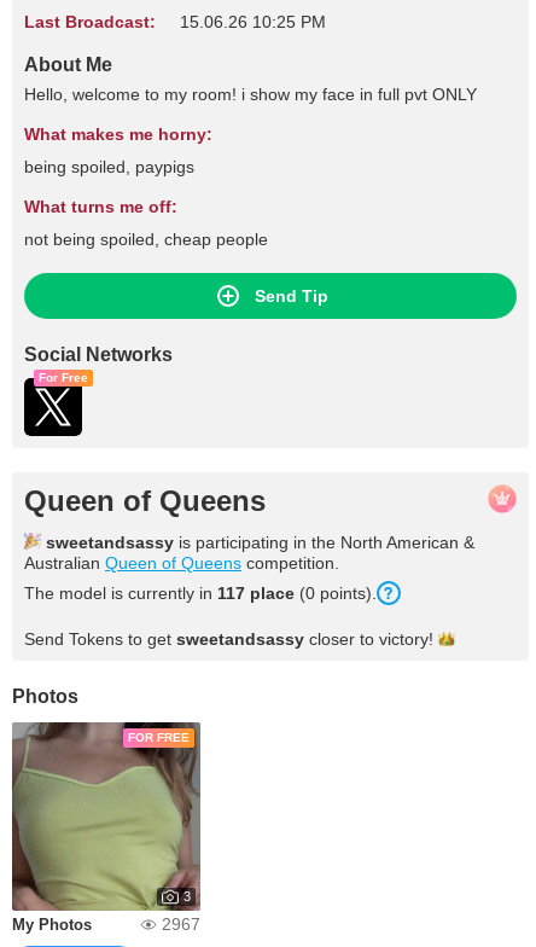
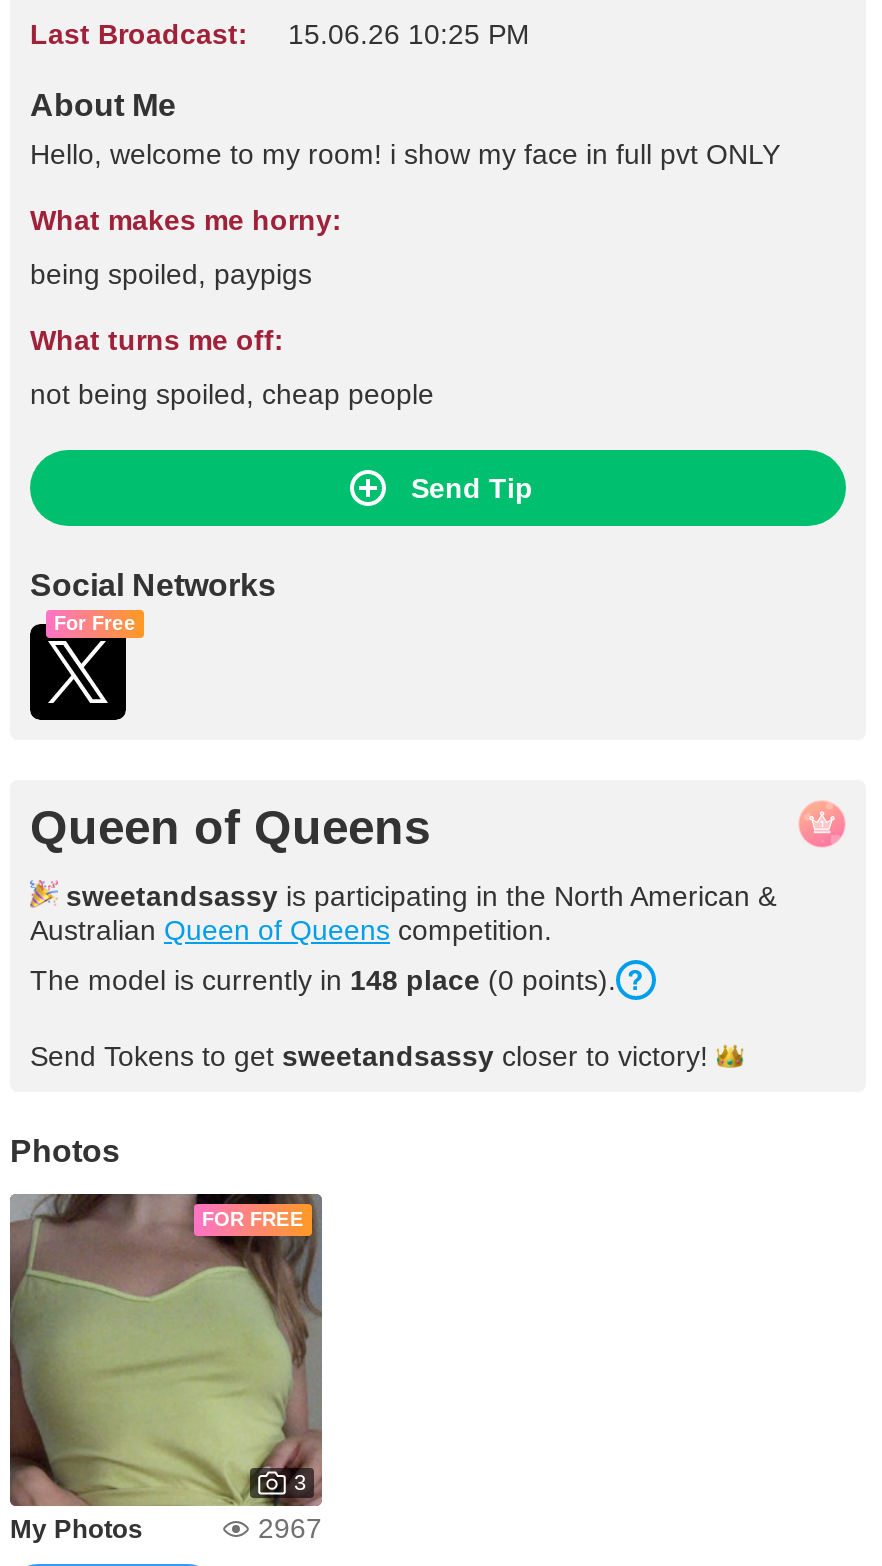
- The model is currently in 117 place (0 points).
+ The model is currently in 148 place (0 points).
